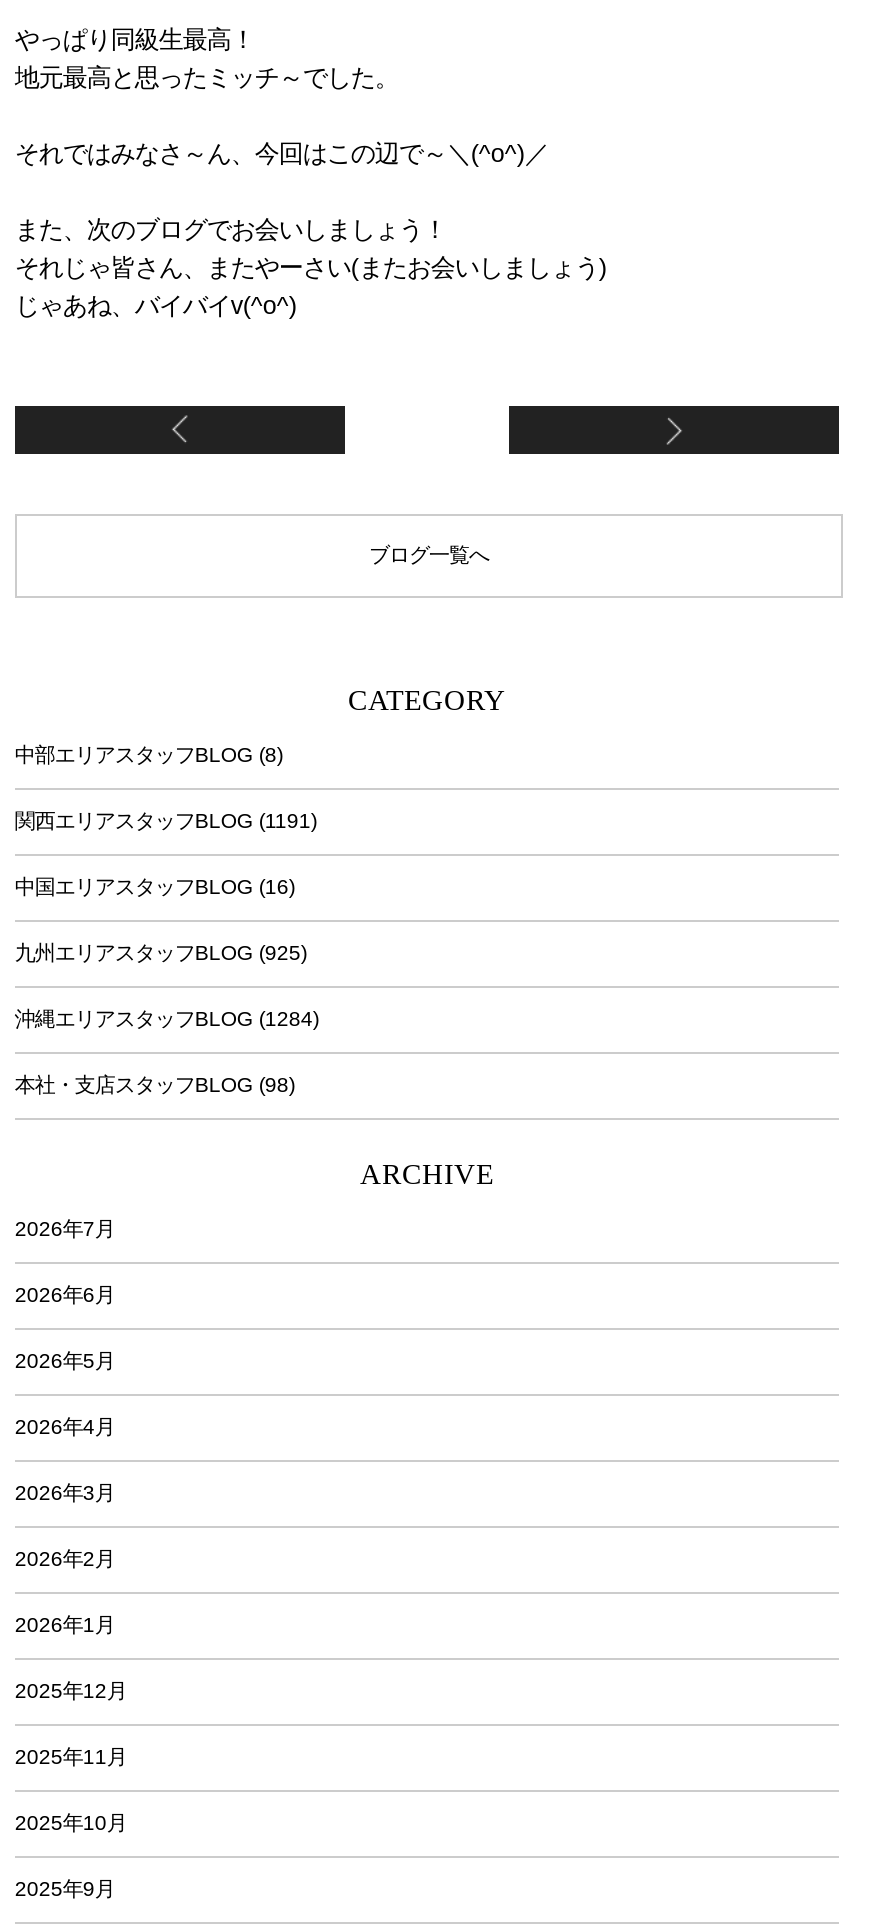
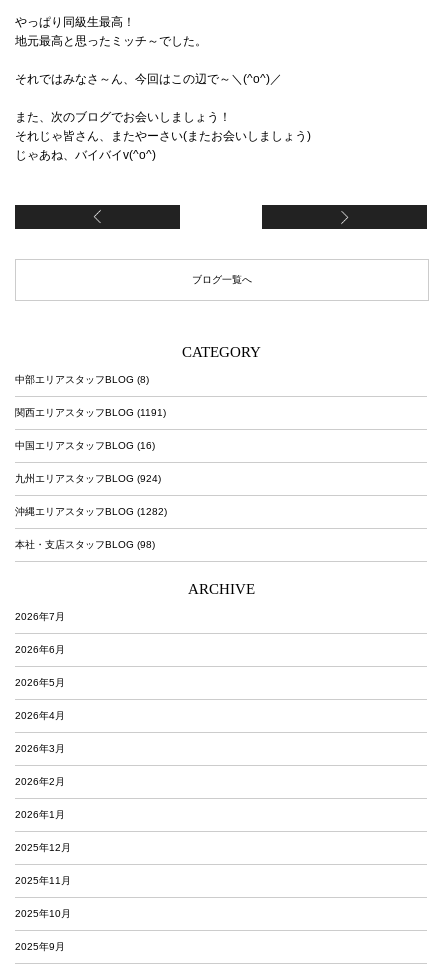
- 九州エリアスタッフBLOG (925)
+ 九州エリアスタッフBLOG (924)

- 沖縄エリアスタッフBLOG (1284)
+ 沖縄エリアスタッフBLOG (1282)
